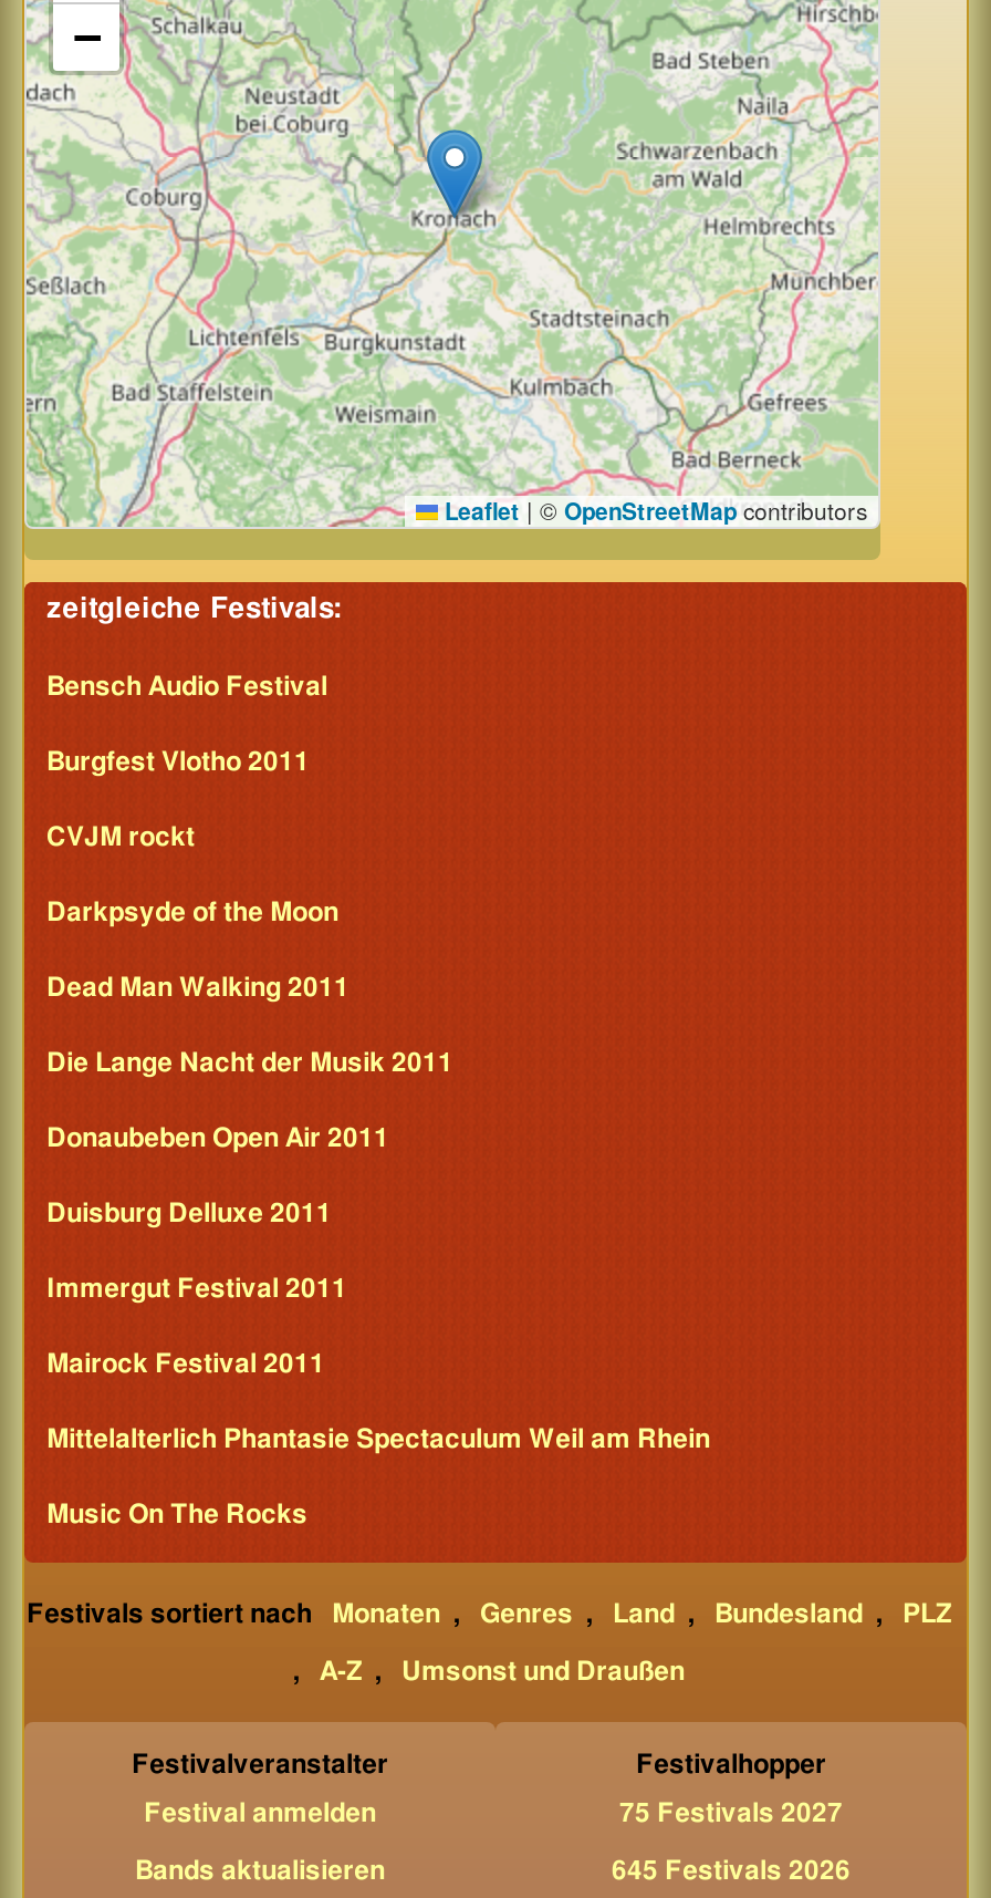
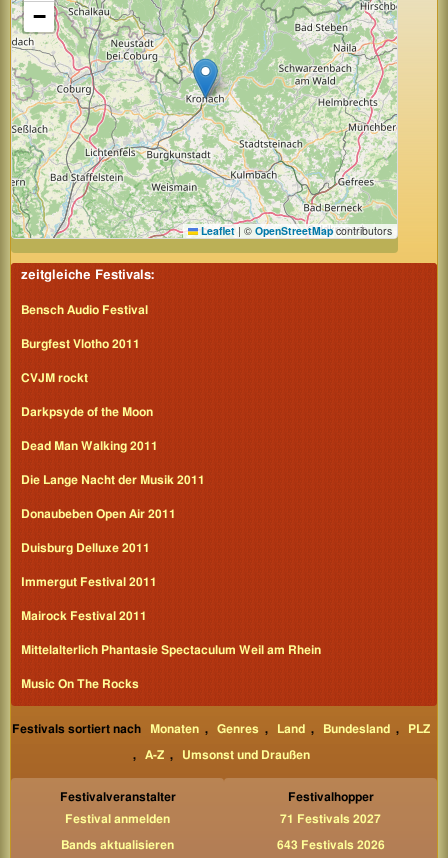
- 75 Festivals 2027
+ 71 Festivals 2027

- 645 Festivals 2026
+ 643 Festivals 2026
